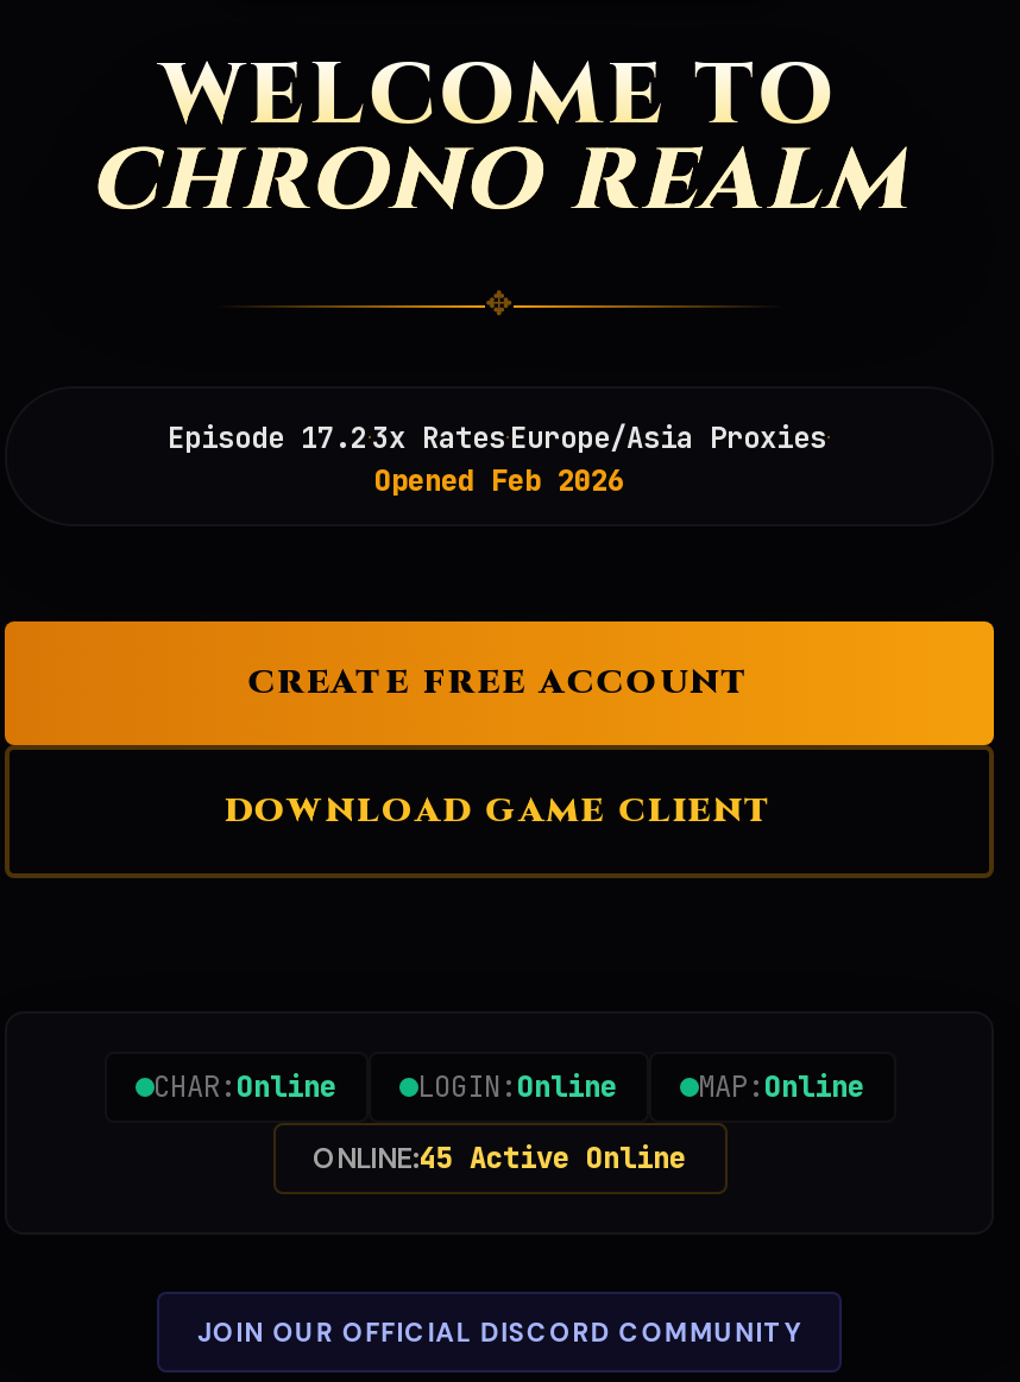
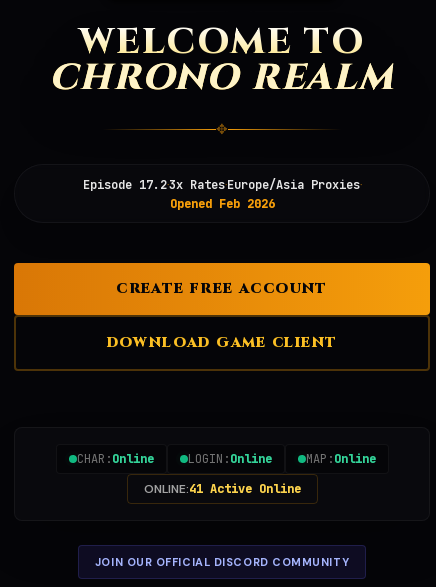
- ONLINE:45 Active Online
+ ONLINE:41 Active Online
